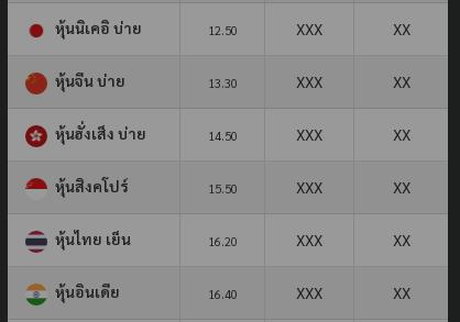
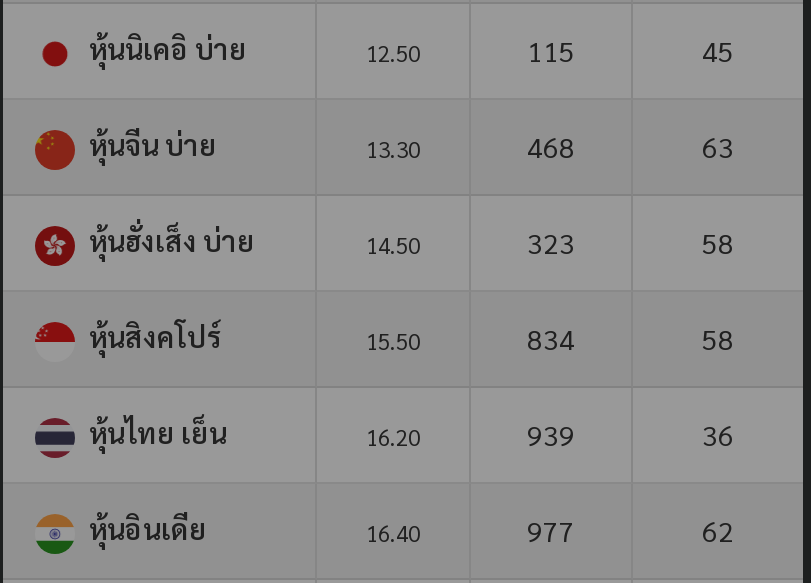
- XXX
- XX
+ 115
+ 45

- XXX
- XX
+ 468
+ 63

- XXX
- XX
+ 323
+ 58

- XXX
- XX
+ 834
+ 58

- XXX
- XX
+ 939
+ 36

- XXX
- XX
+ 977
+ 62
